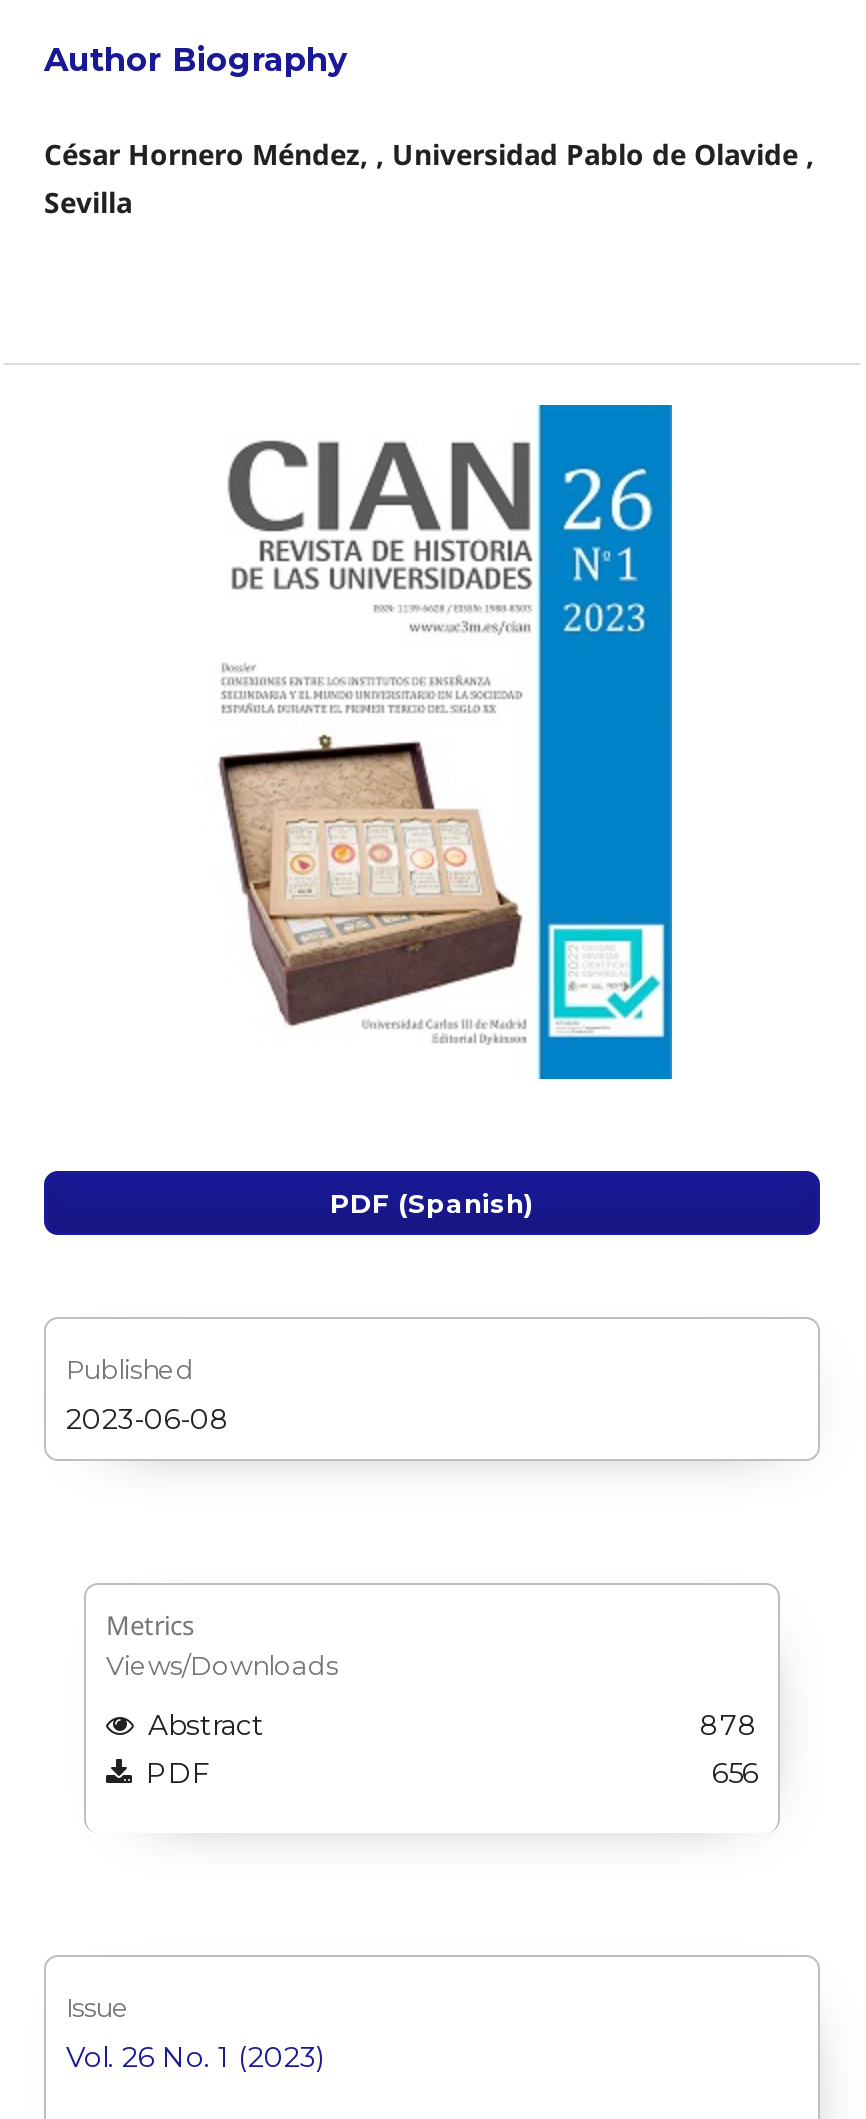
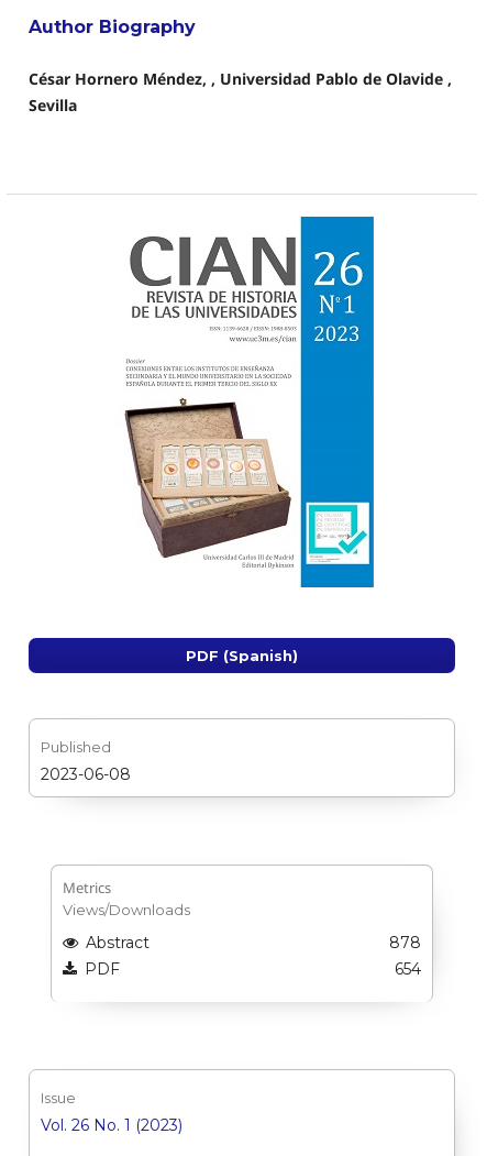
- 656
+ 654
